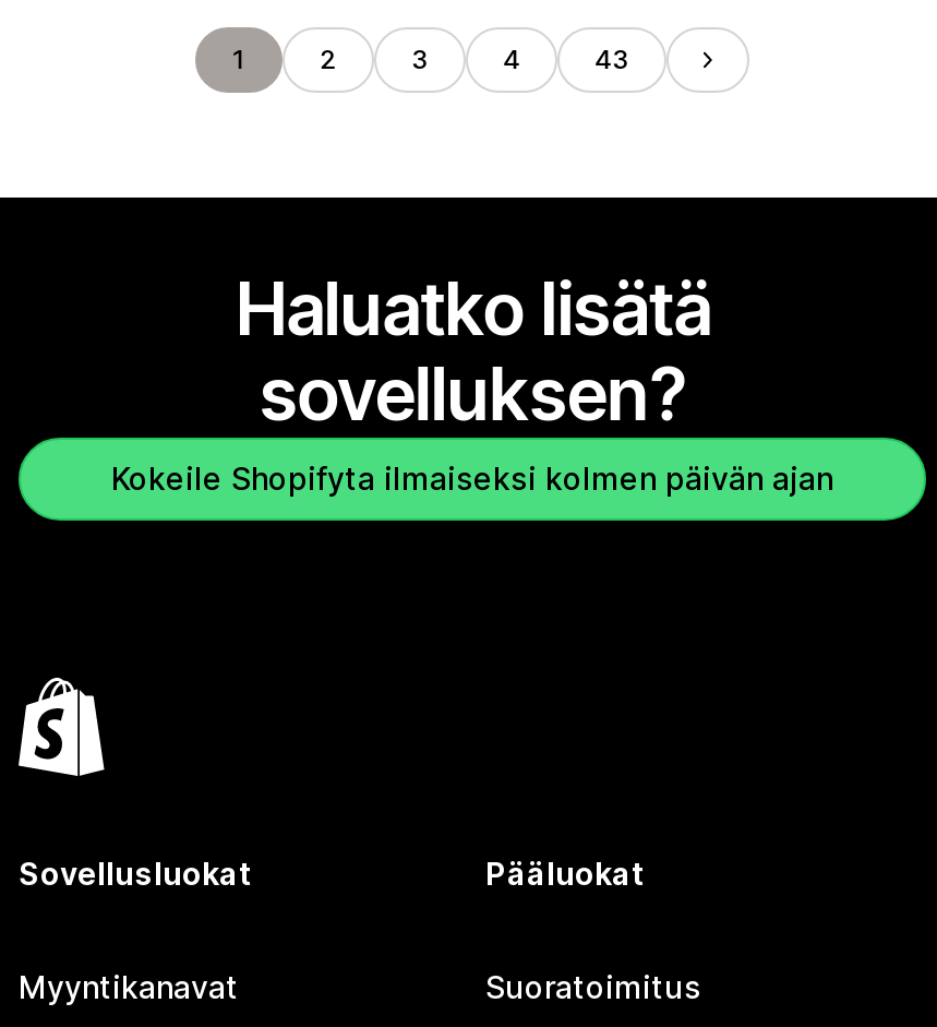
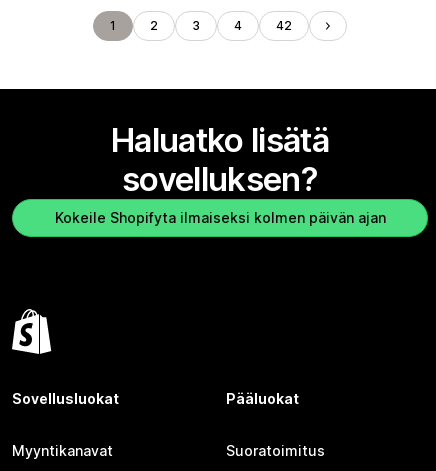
- 43
+ 42
